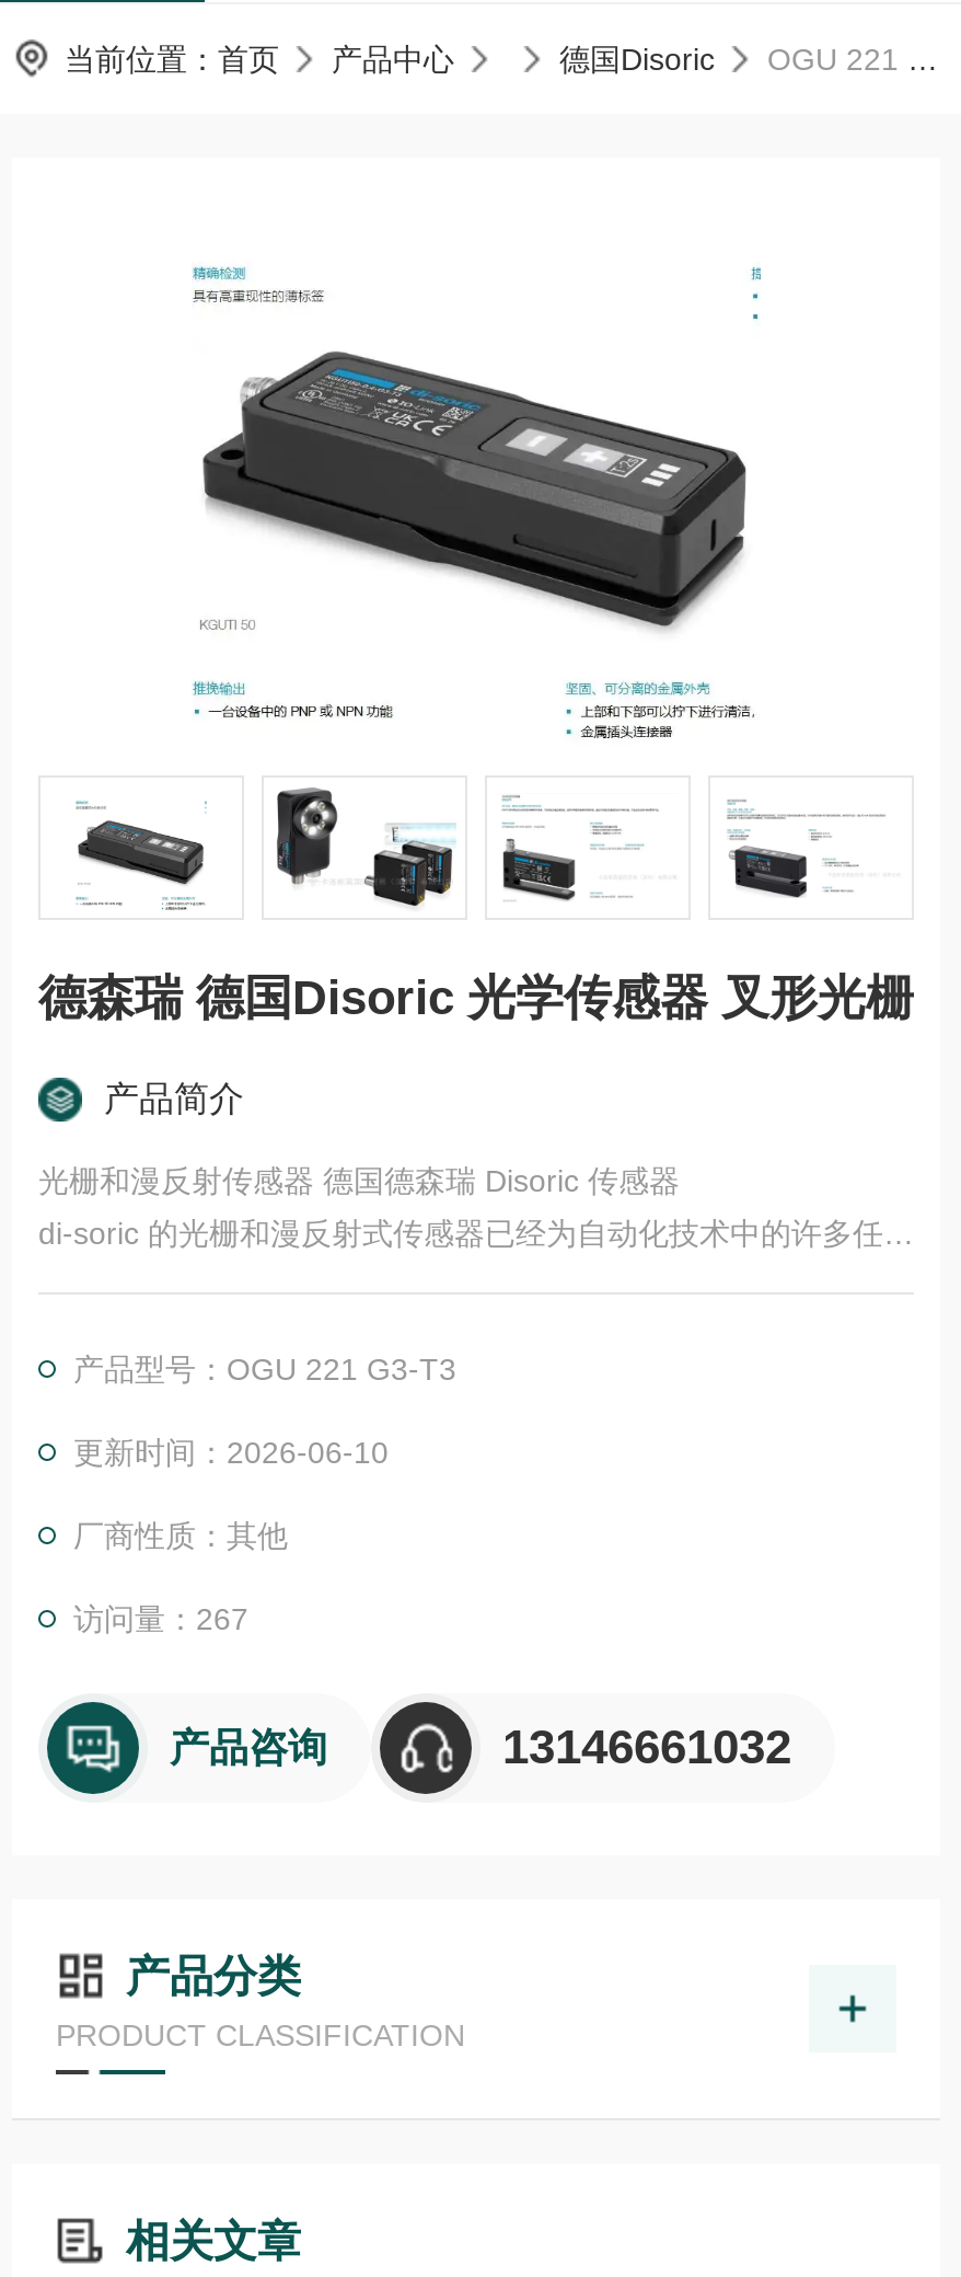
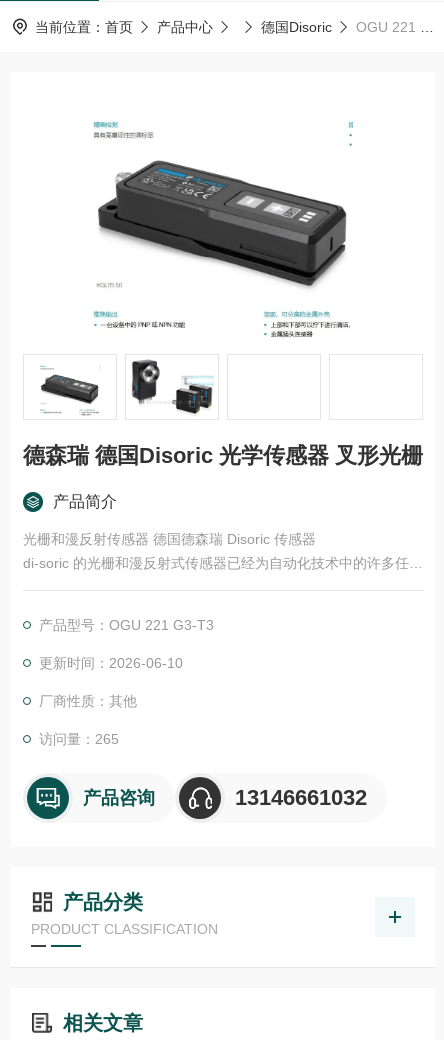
- [image]

- [image]

- 访问量：267
+ 访问量：265
